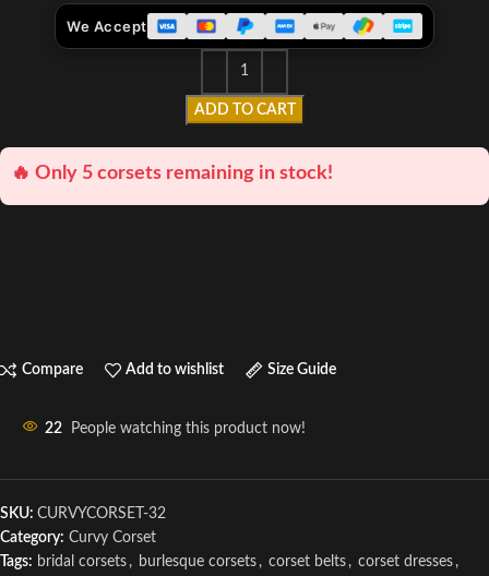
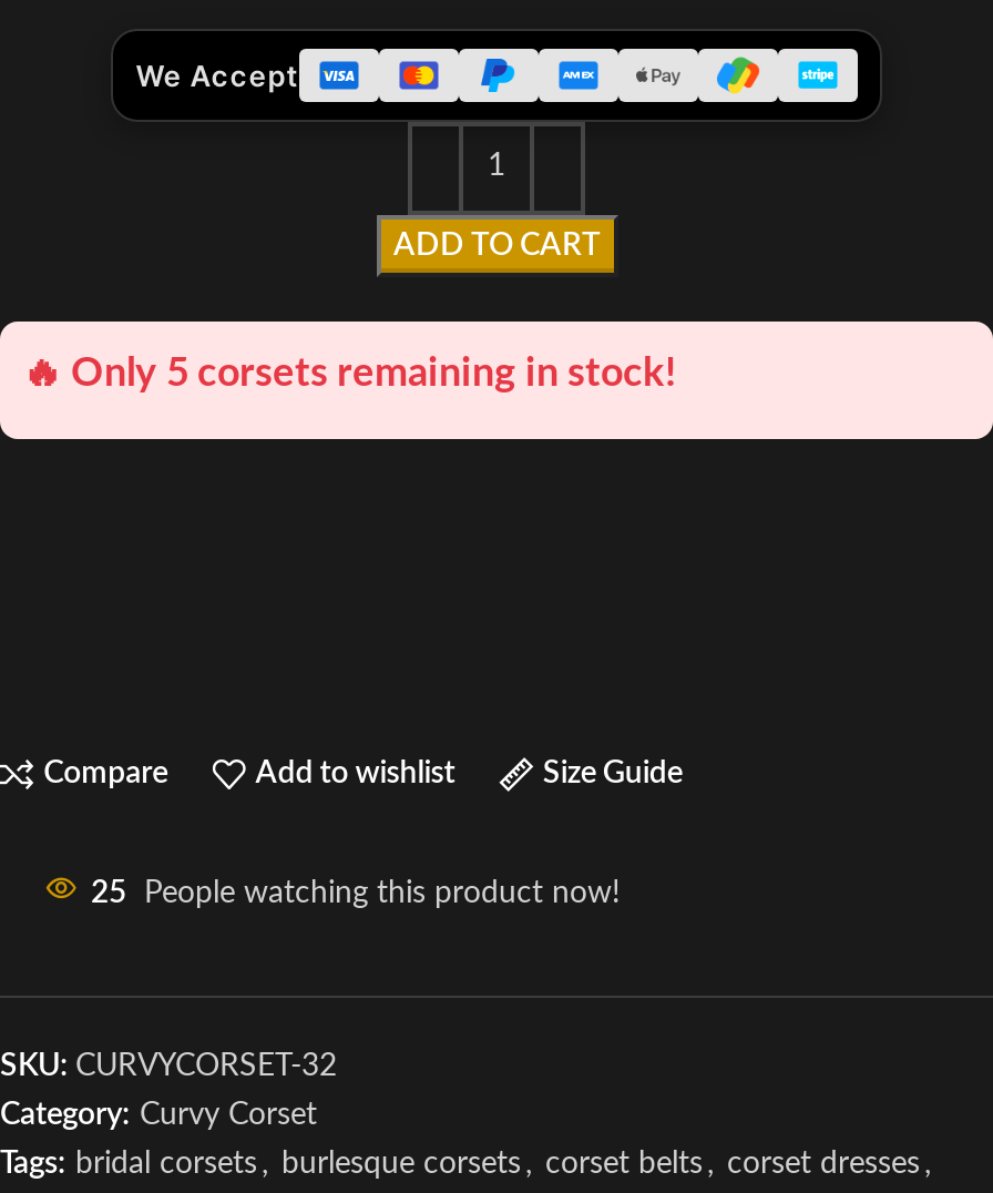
- 22 People watching this product now!
+ 25 People watching this product now!
